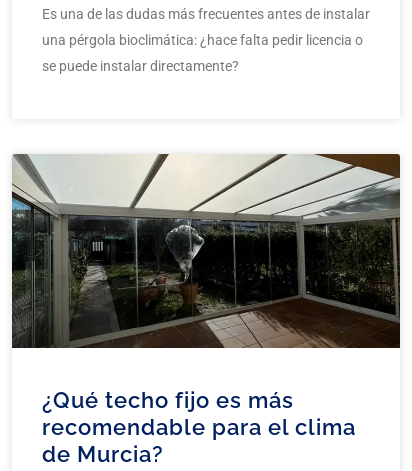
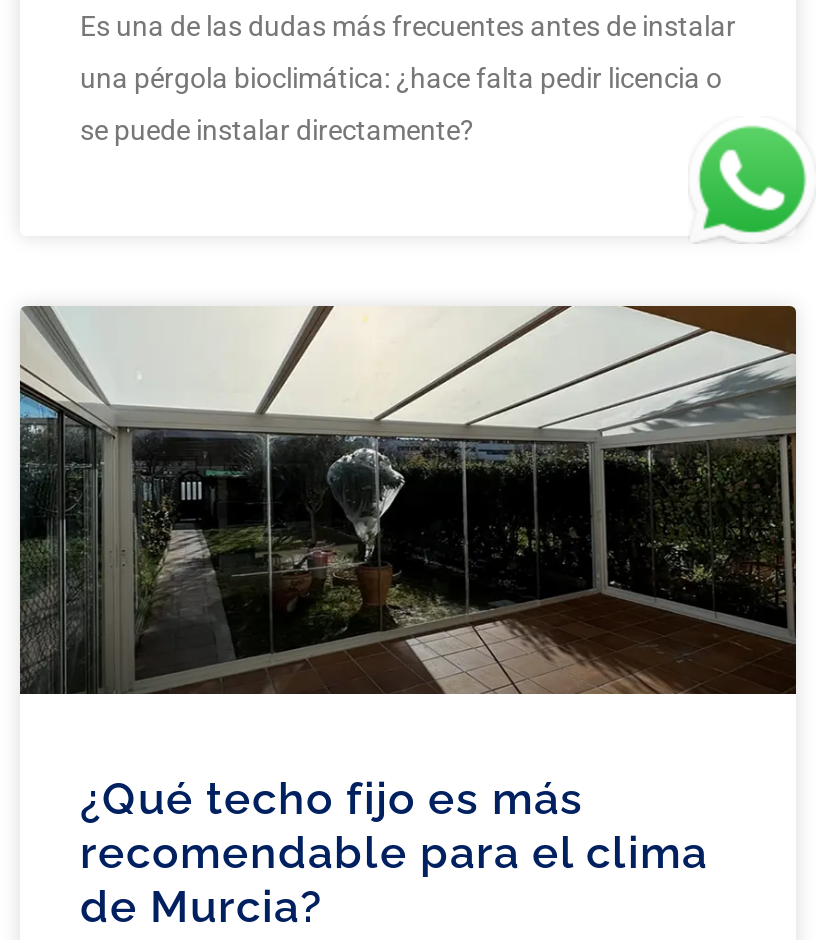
+ [image]
